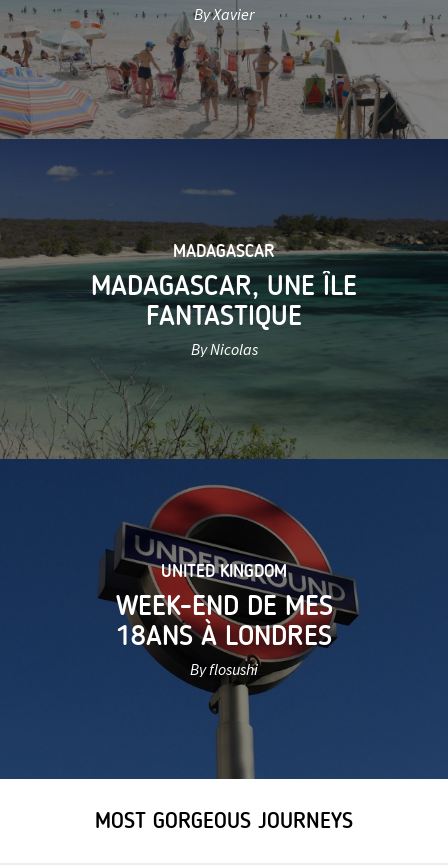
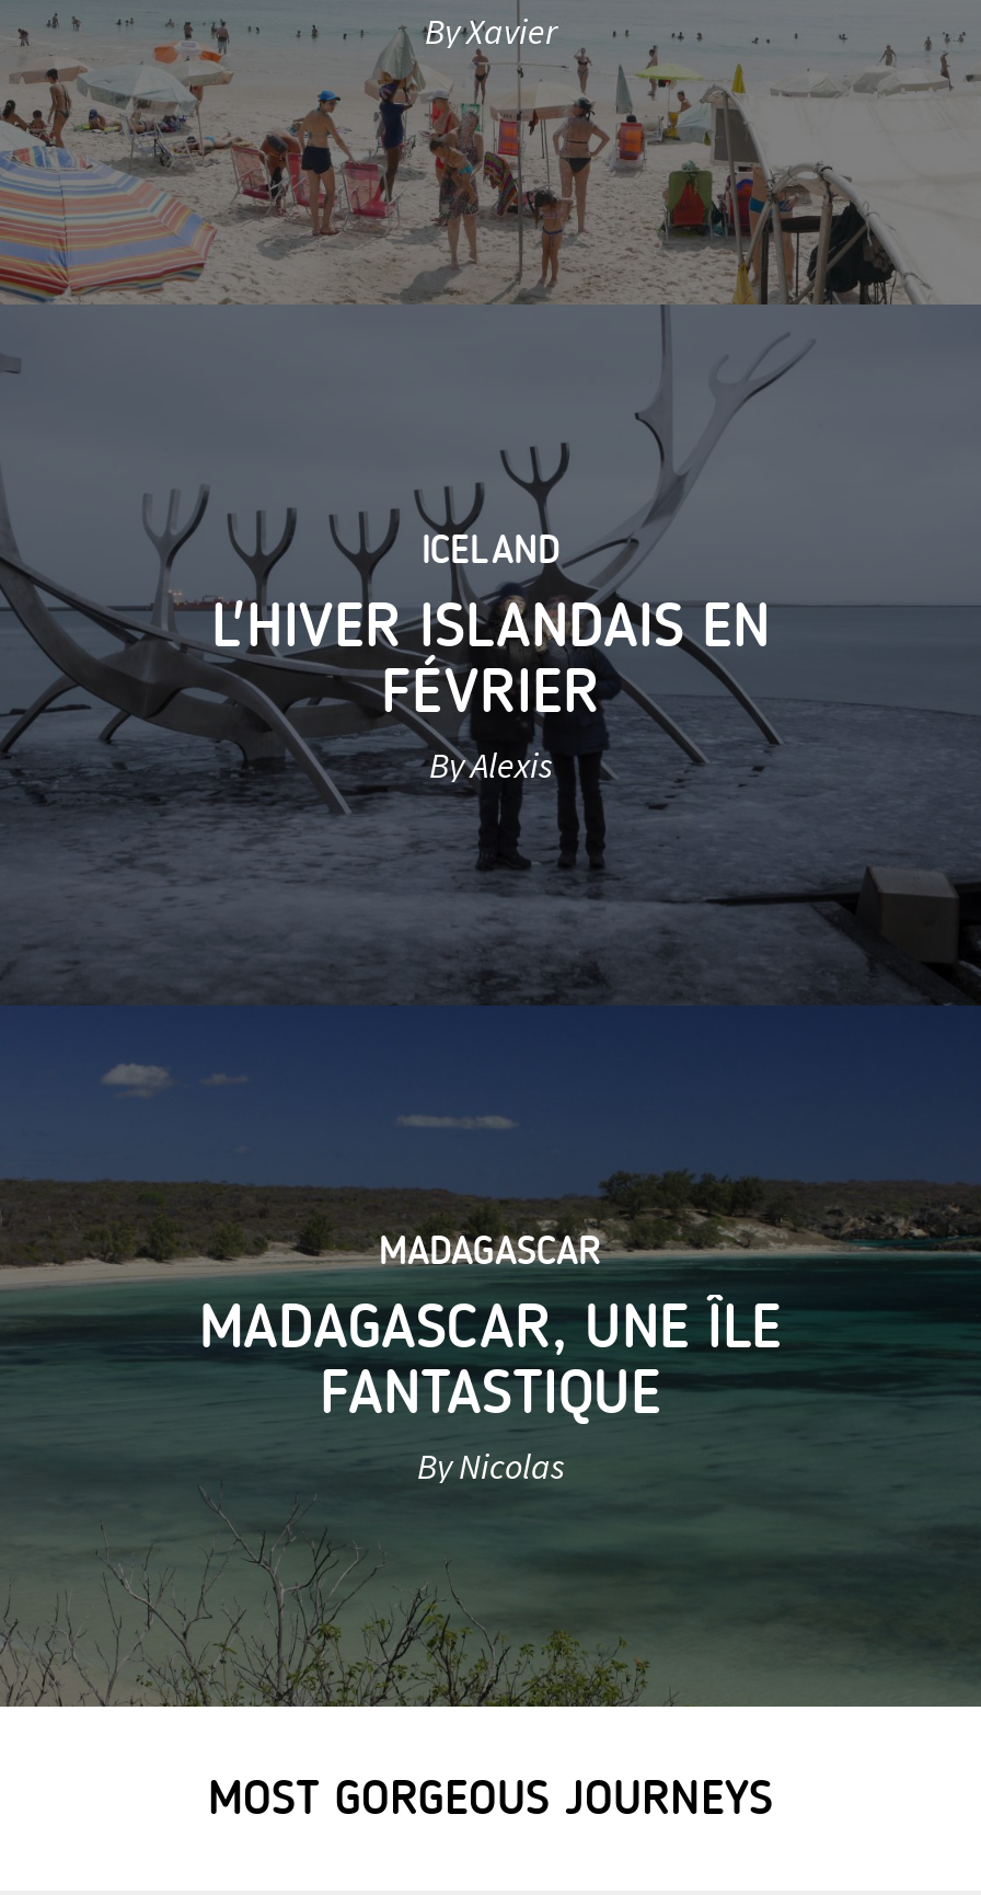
+ [image]
+ ICELAND
+ L'HIVER ISLANDAIS EN
+ FÉVRIER
+ By Alexis

moved down: [image] | MADAGASCAR | MADAGASCAR, UNE ÎLE | FANTASTIQUE | By Nicolas

- [image]
- UNITED KINGDOM
- WEEK-END DE MES
- 18ANS À LONDRES
- By flosushi
